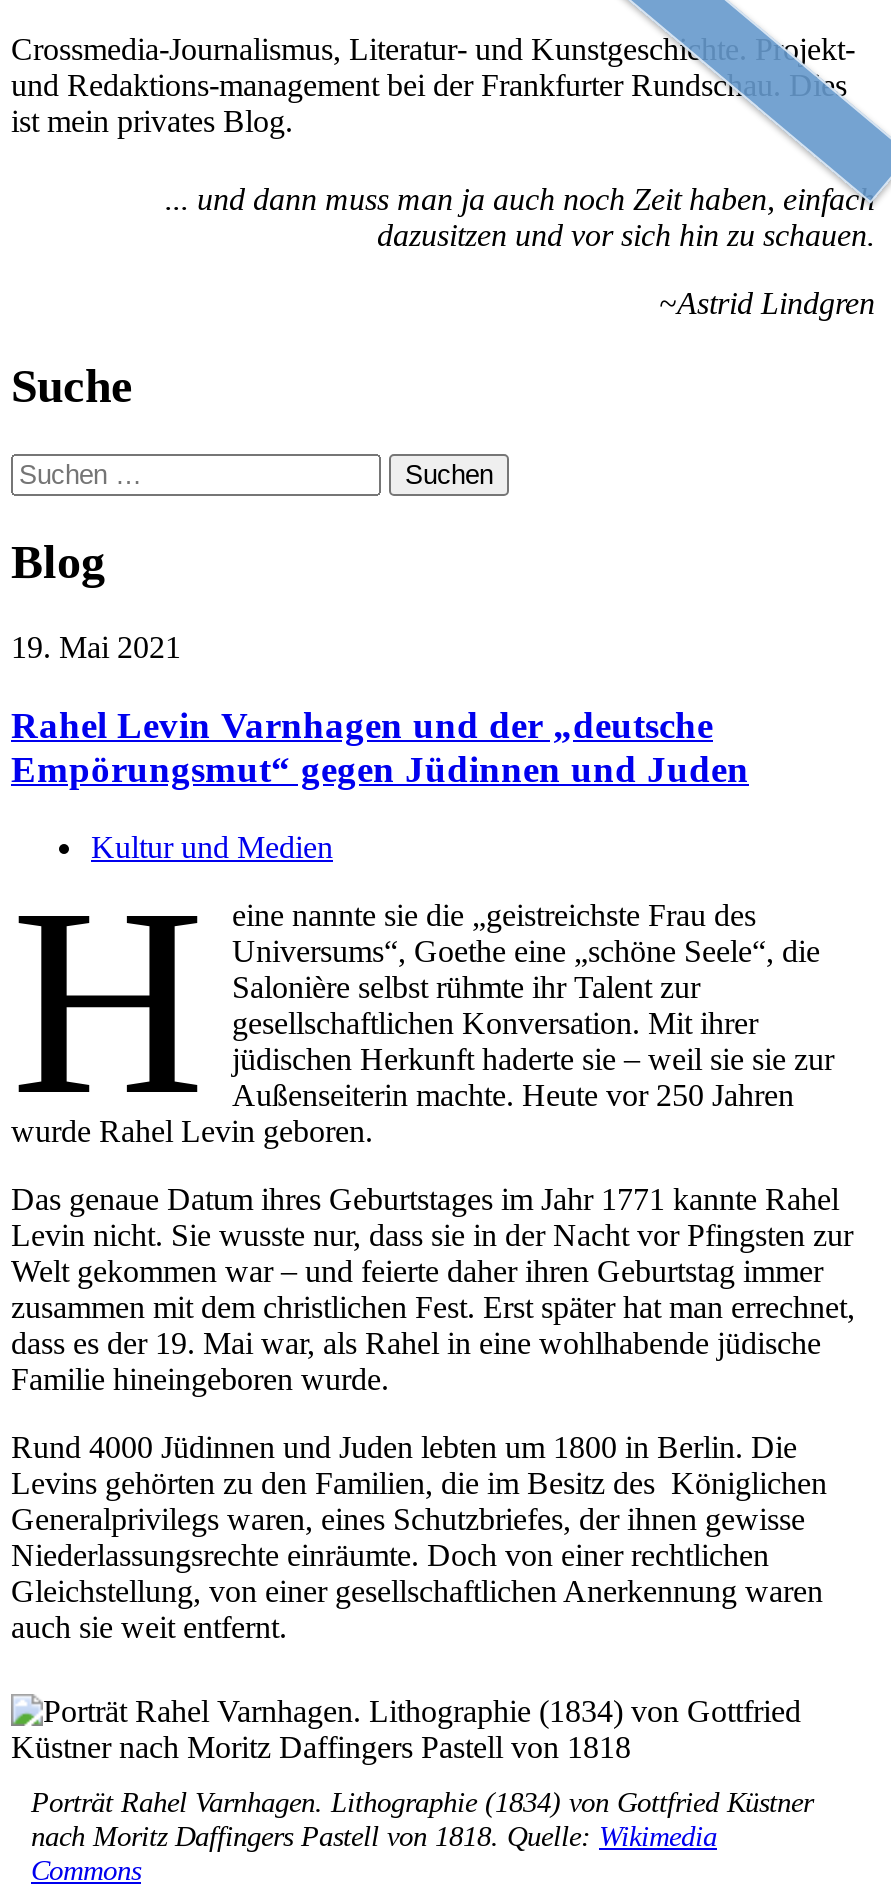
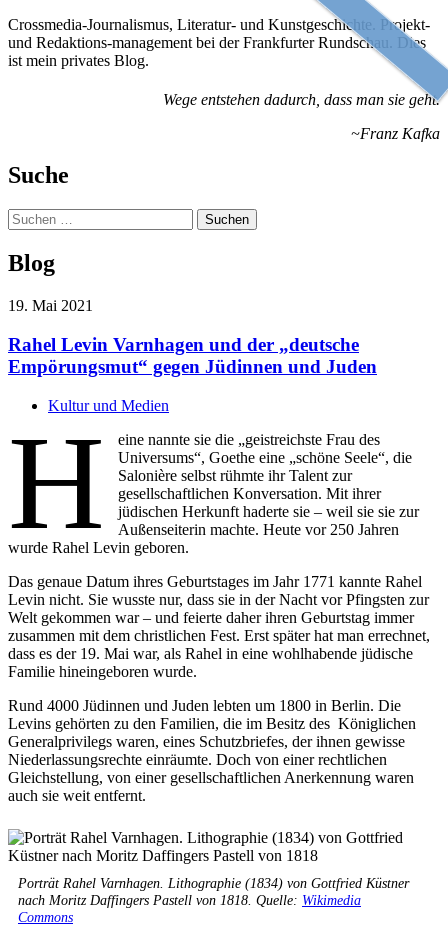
- ... und dann muss man ja auch noch Zeit haben, einfach
- dazusitzen und vor sich hin zu schauen.
+ Wege entstehen dadurch, dass man sie geht.

- ~Astrid Lindgren
+ ~Franz Kafka
